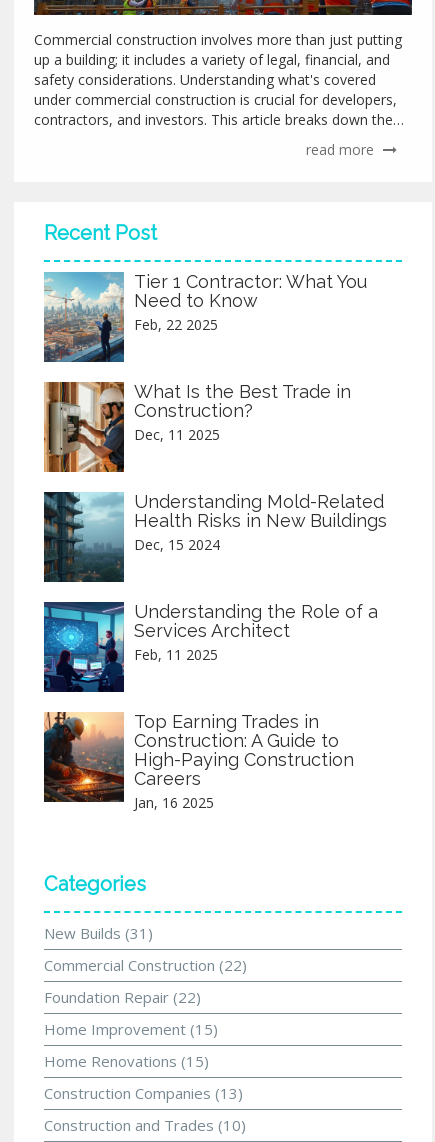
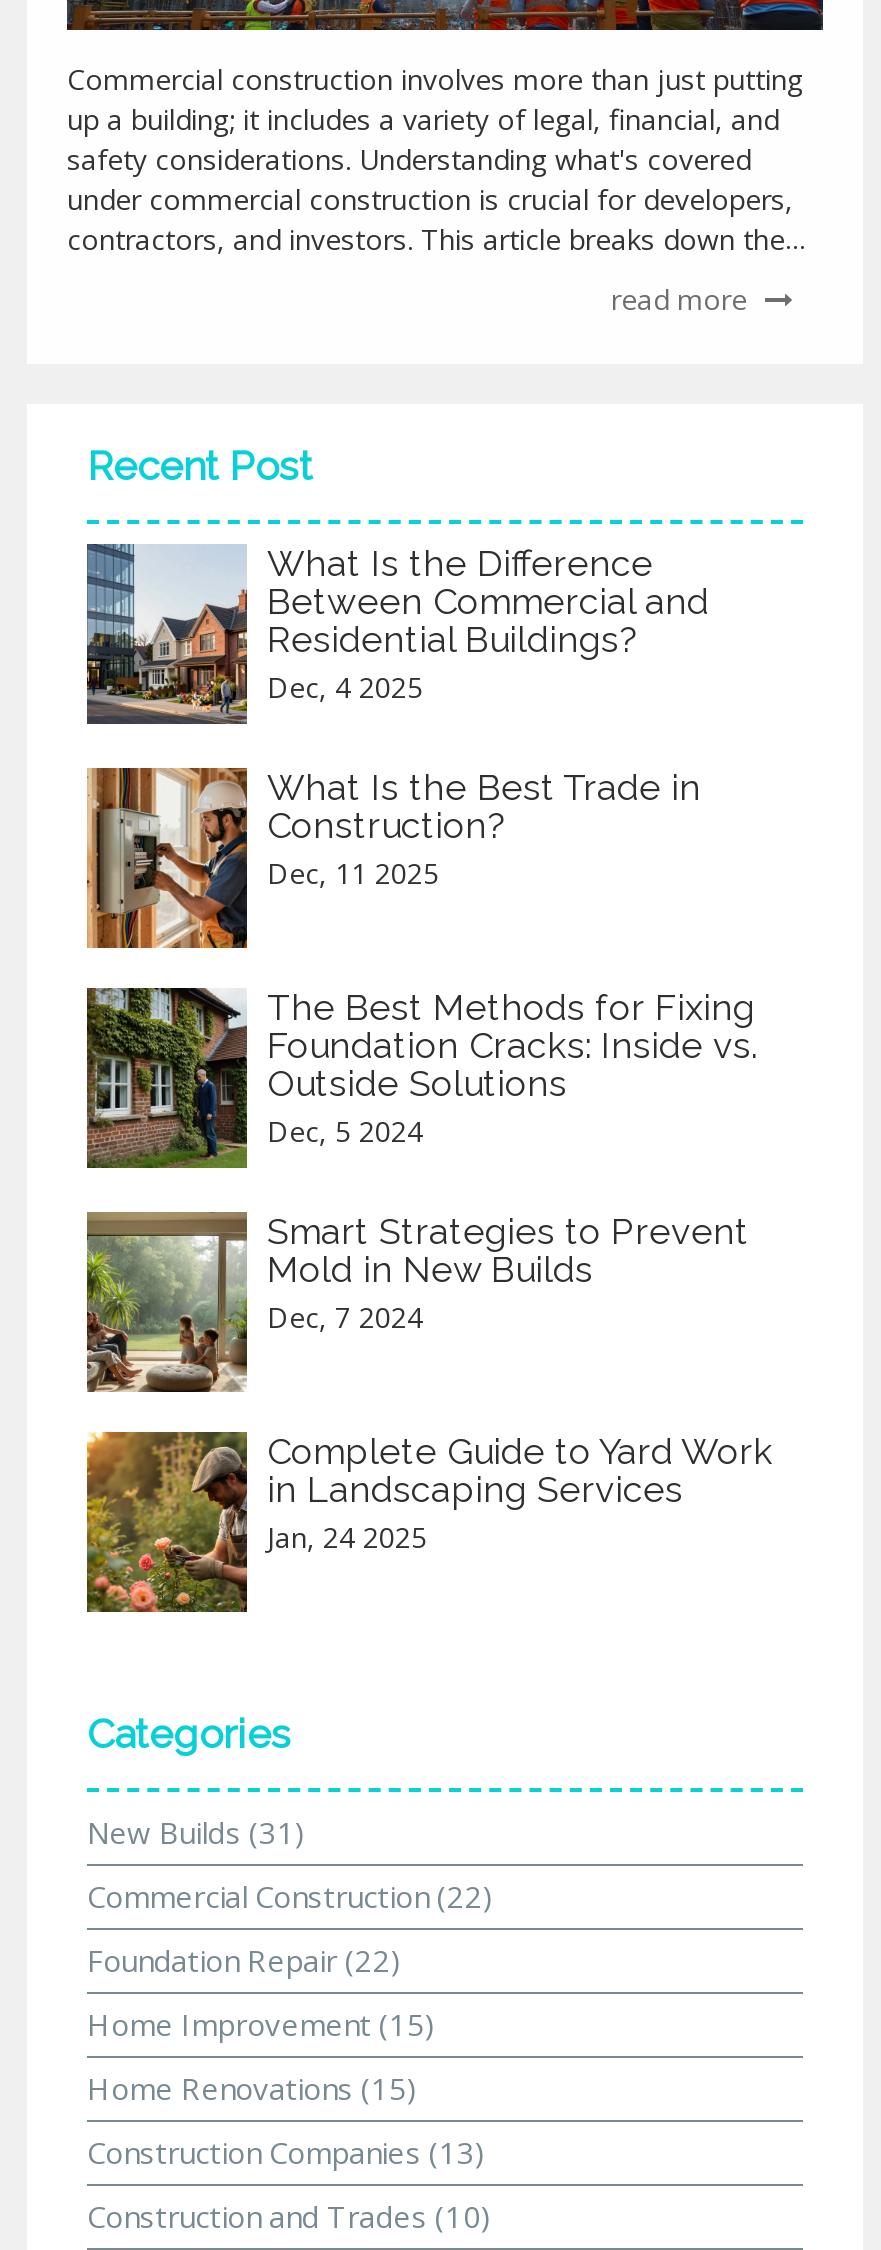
- [image]
- Tier 1 Contractor: What You
- Need to Know
- Feb, 22 2025
+ [image]
+ What Is the Difference
+ Between Commercial and
+ Residential Buildings?
+ Dec, 4 2025

- [image]
- Understanding Mold-Related
- Health Risks in New Buildings
- Dec, 15 2024
+ [image]
+ The Best Methods for Fixing
+ Foundation Cracks: Inside vs.
+ Outside Solutions
+ Dec, 5 2024

- [image]
- Understanding the Role of a
- Services Architect
- Feb, 11 2025
+ [image]
+ Smart Strategies to Prevent
+ Mold in New Builds
+ Dec, 7 2024

- [image]
- Top Earning Trades in
- Construction: A Guide to
- High-Paying Construction
- Careers
- Jan, 16 2025
+ [image]
+ Complete Guide to Yard Work
+ in Landscaping Services
+ Jan, 24 2025
